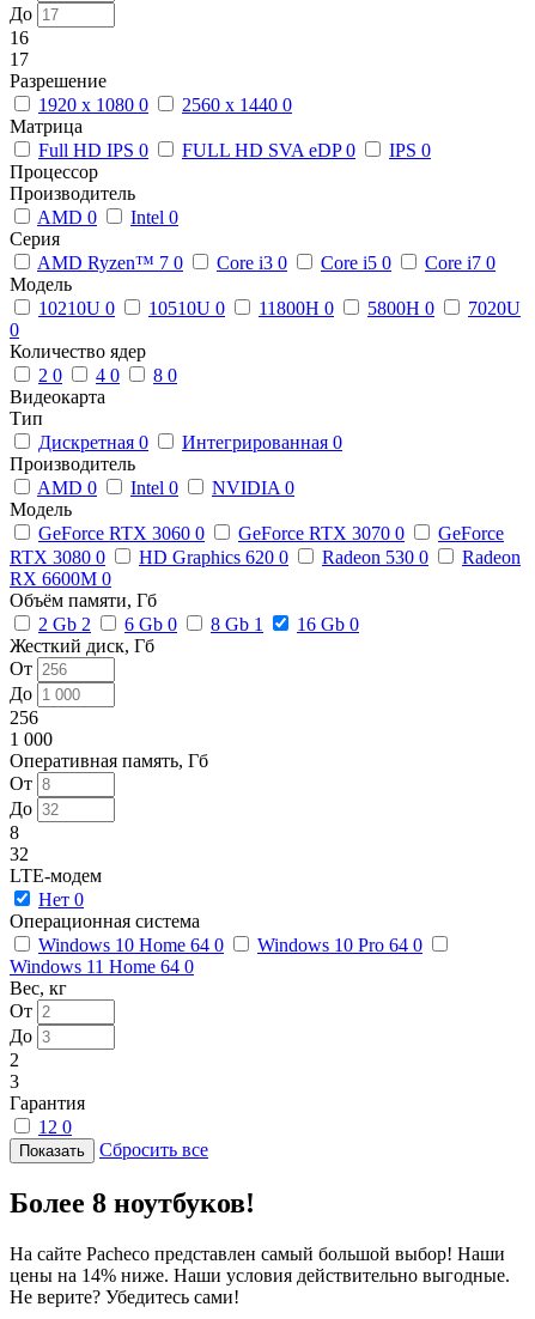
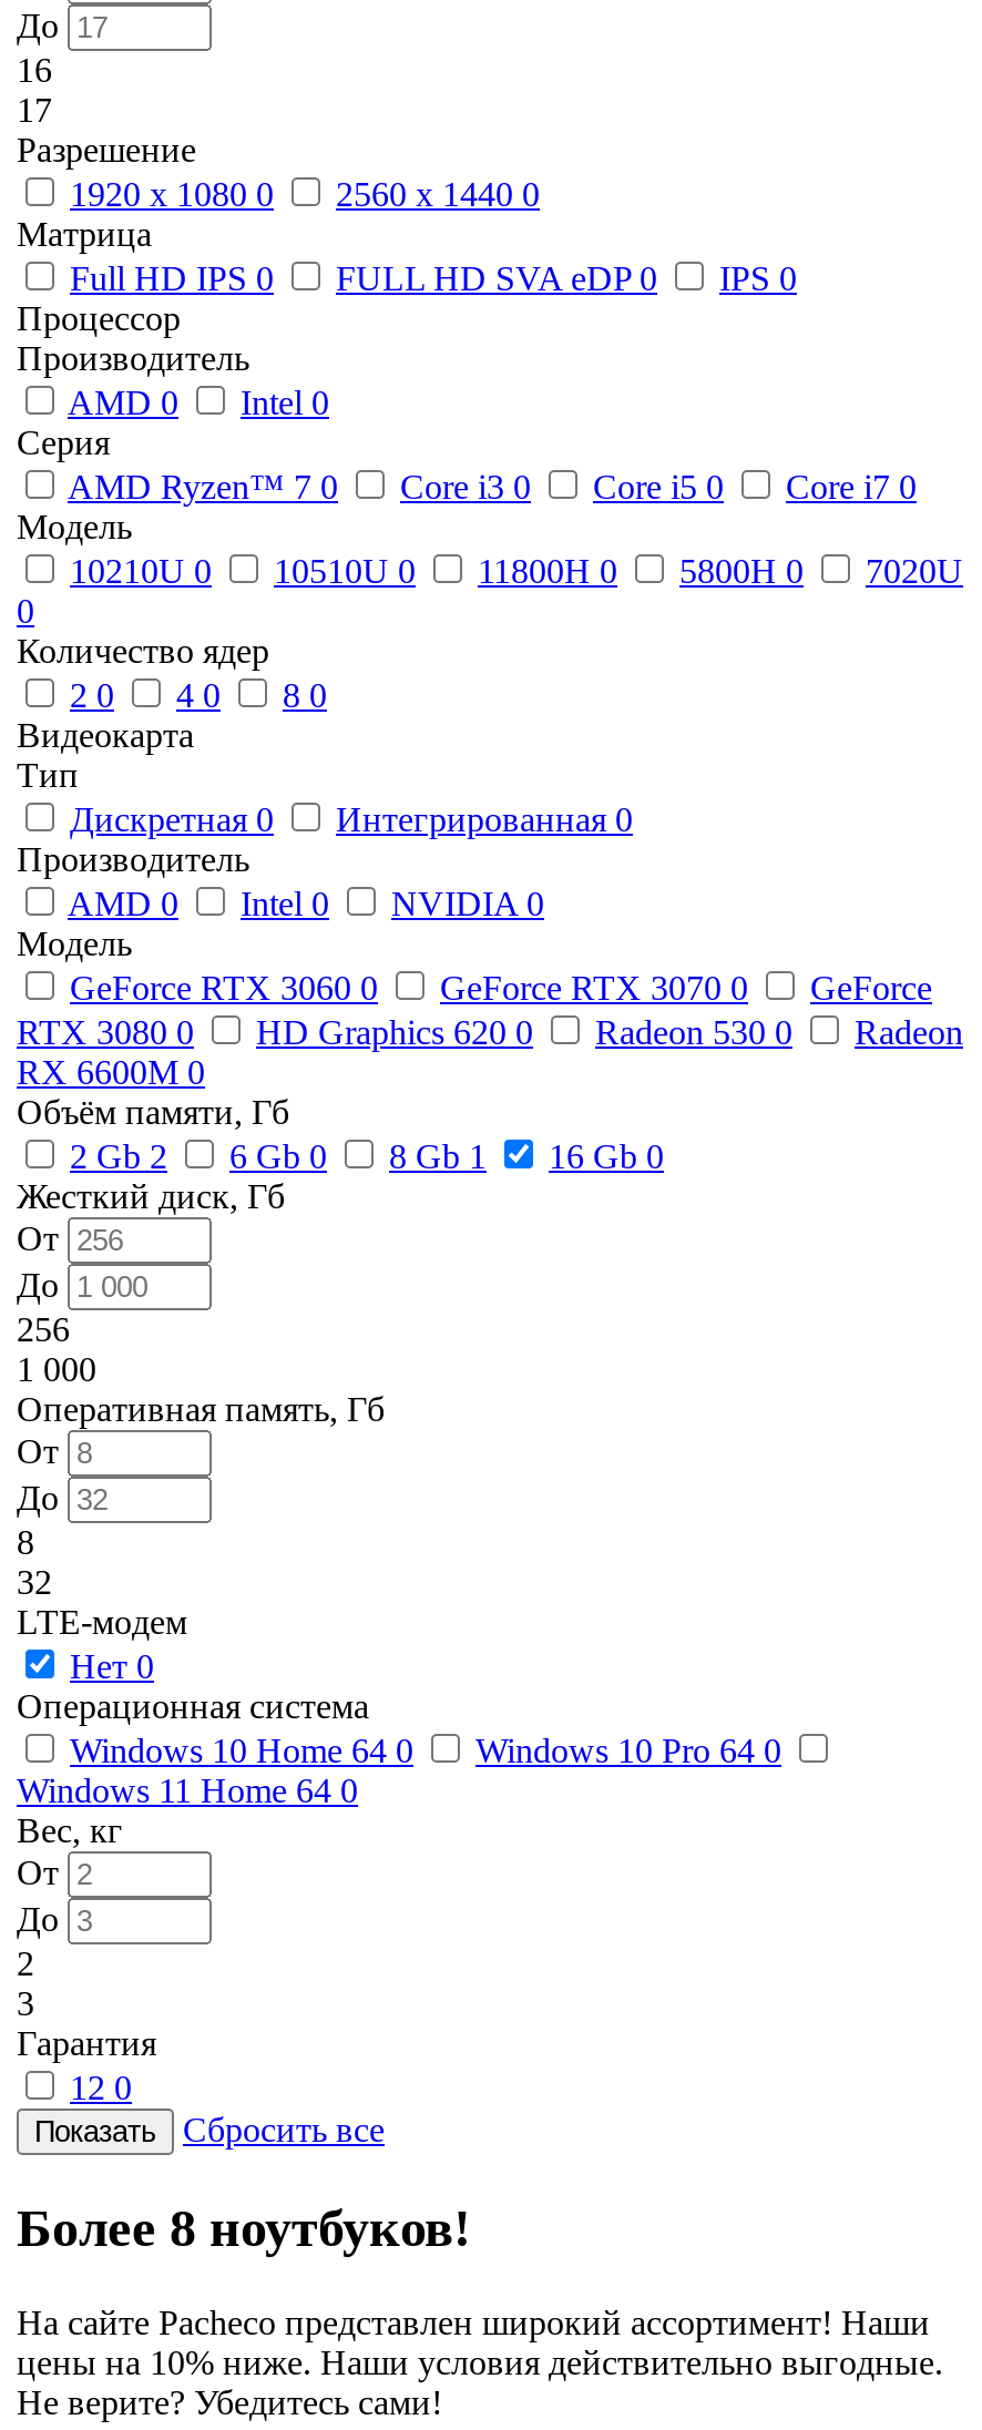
- На сайте Pacheco представлен самый большой выбор! Наши
- цены на 14% ниже. Наши условия действительно выгодные.
+ На сайте Pacheco представлен широкий ассортимент! Наши
+ цены на 10% ниже. Наши условия действительно выгодные.
